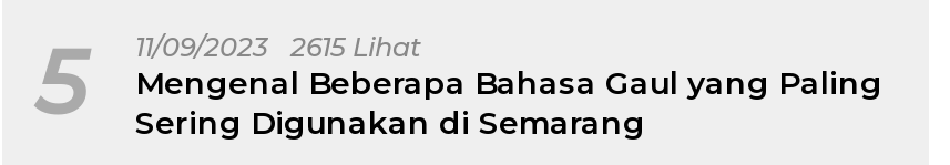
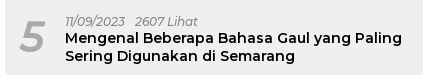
- 5 11/09/2023 Mengenal Beberapa Bahasa Gaul yang Paling Sering Digunakan di Semarang 2615 Lihat
+ 5 11/09/2023 Mengenal Beberapa Bahasa Gaul yang Paling Sering Digunakan di Semarang 2607 Lihat
